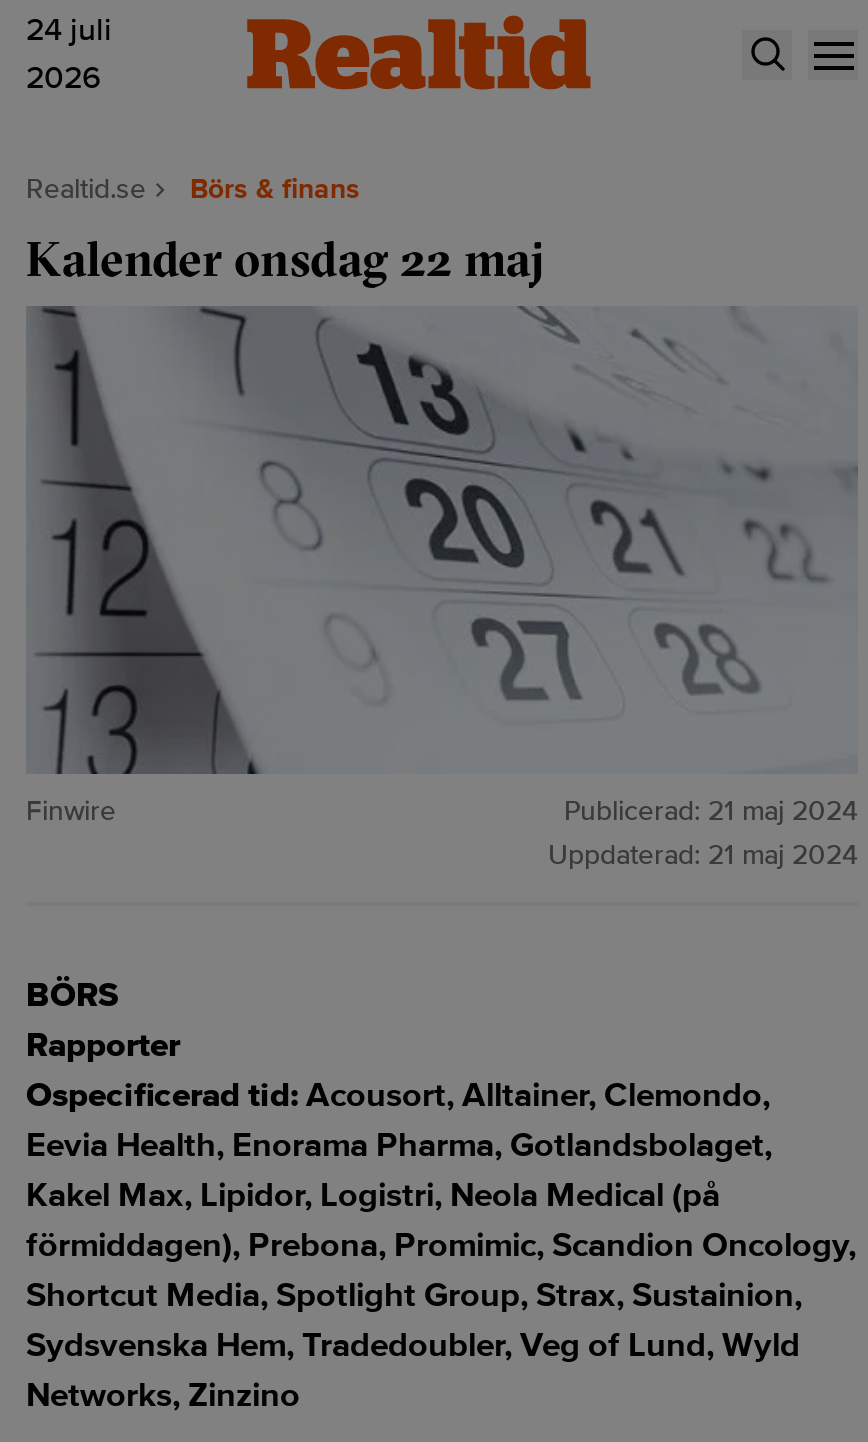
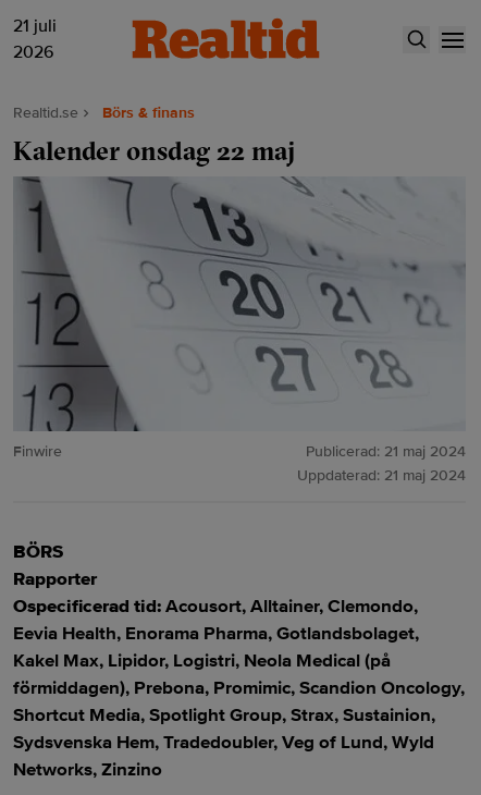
- 24 juli
+ 21 juli
